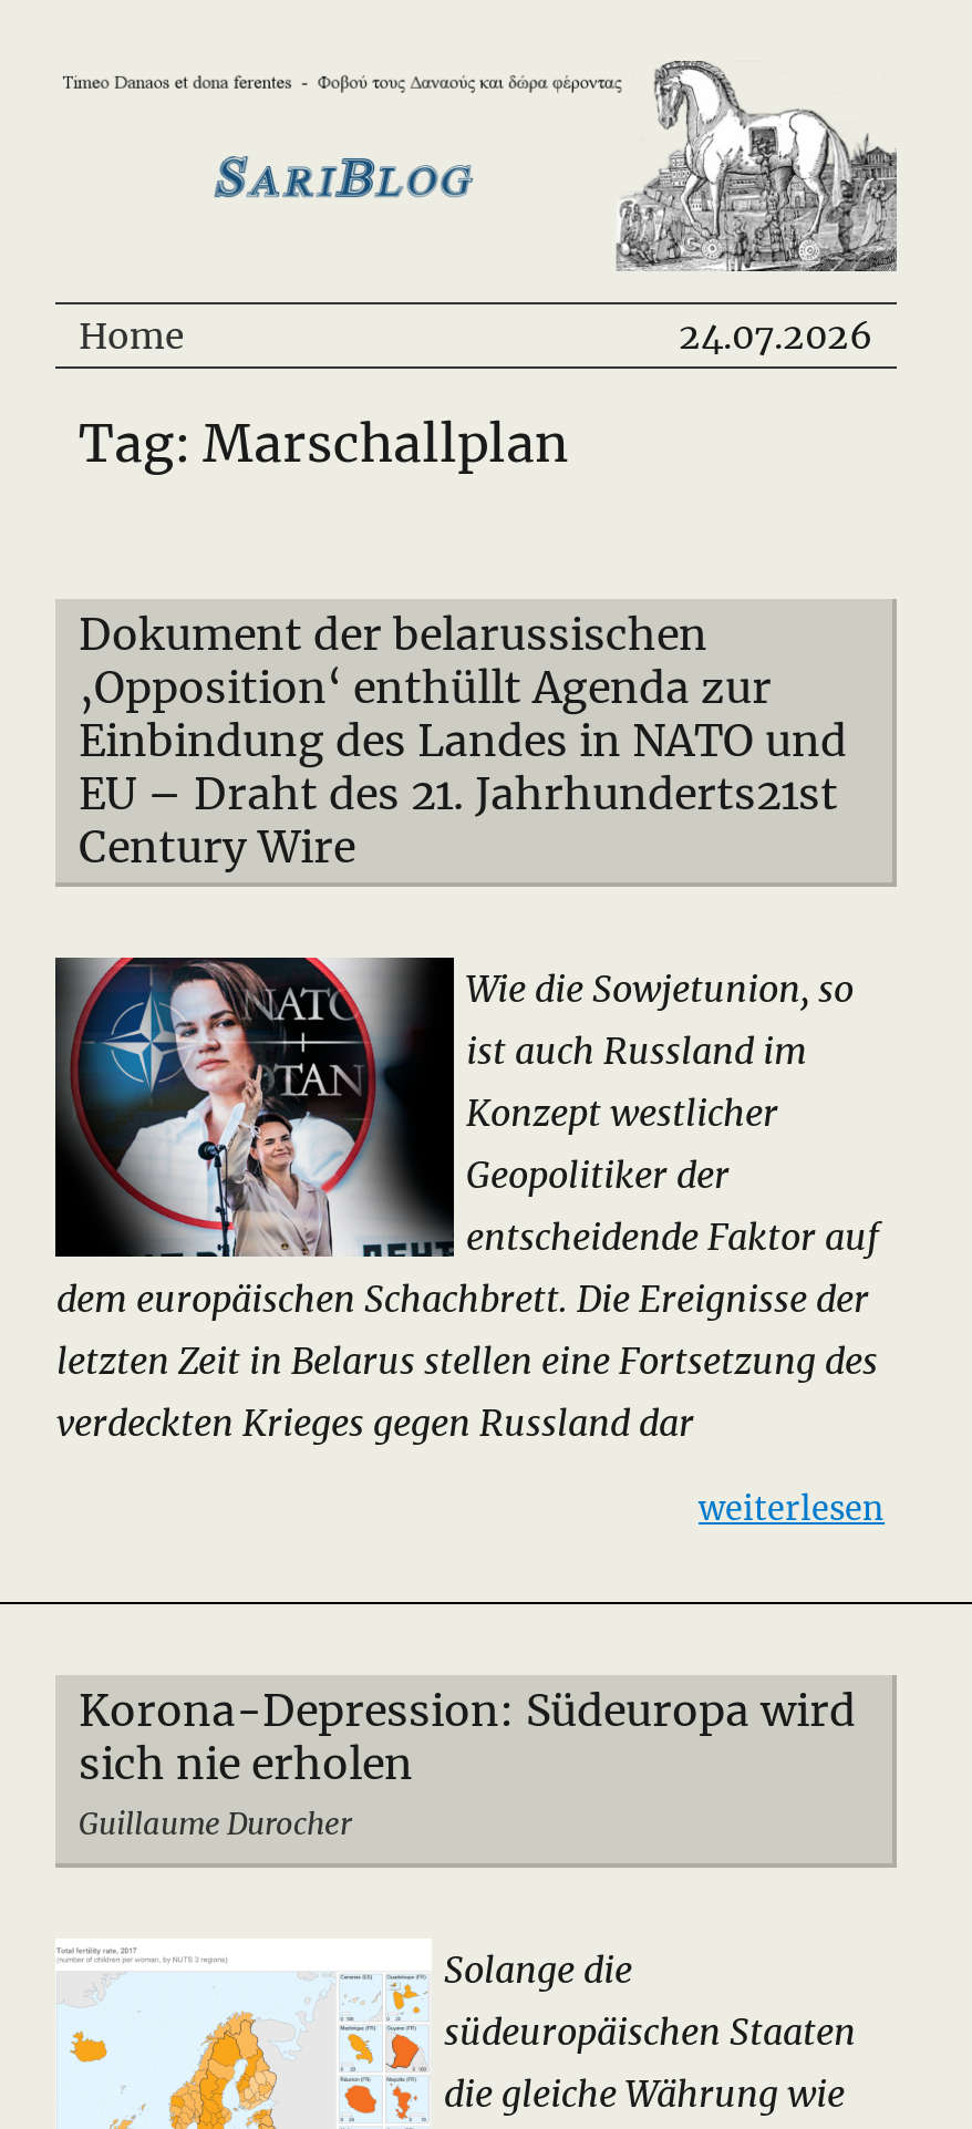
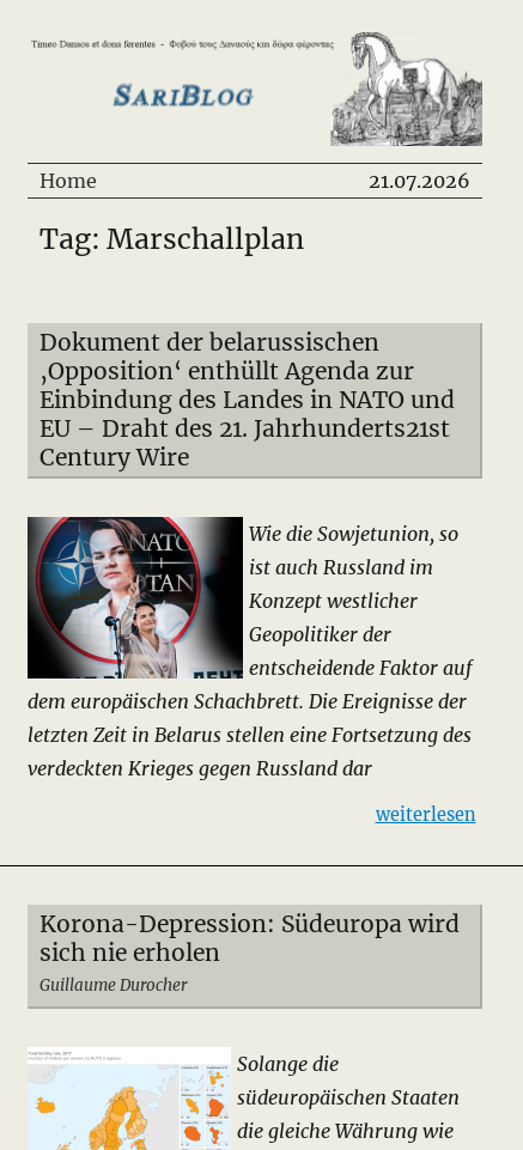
- 24.07.2026
+ 21.07.2026
